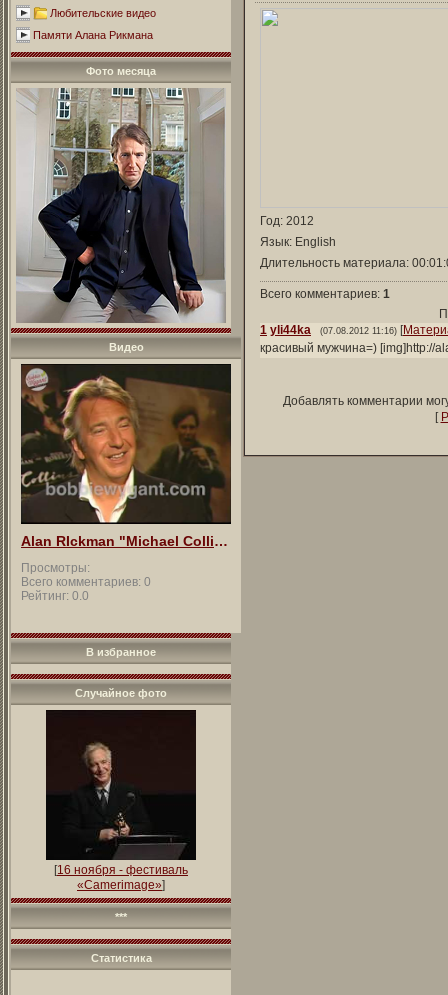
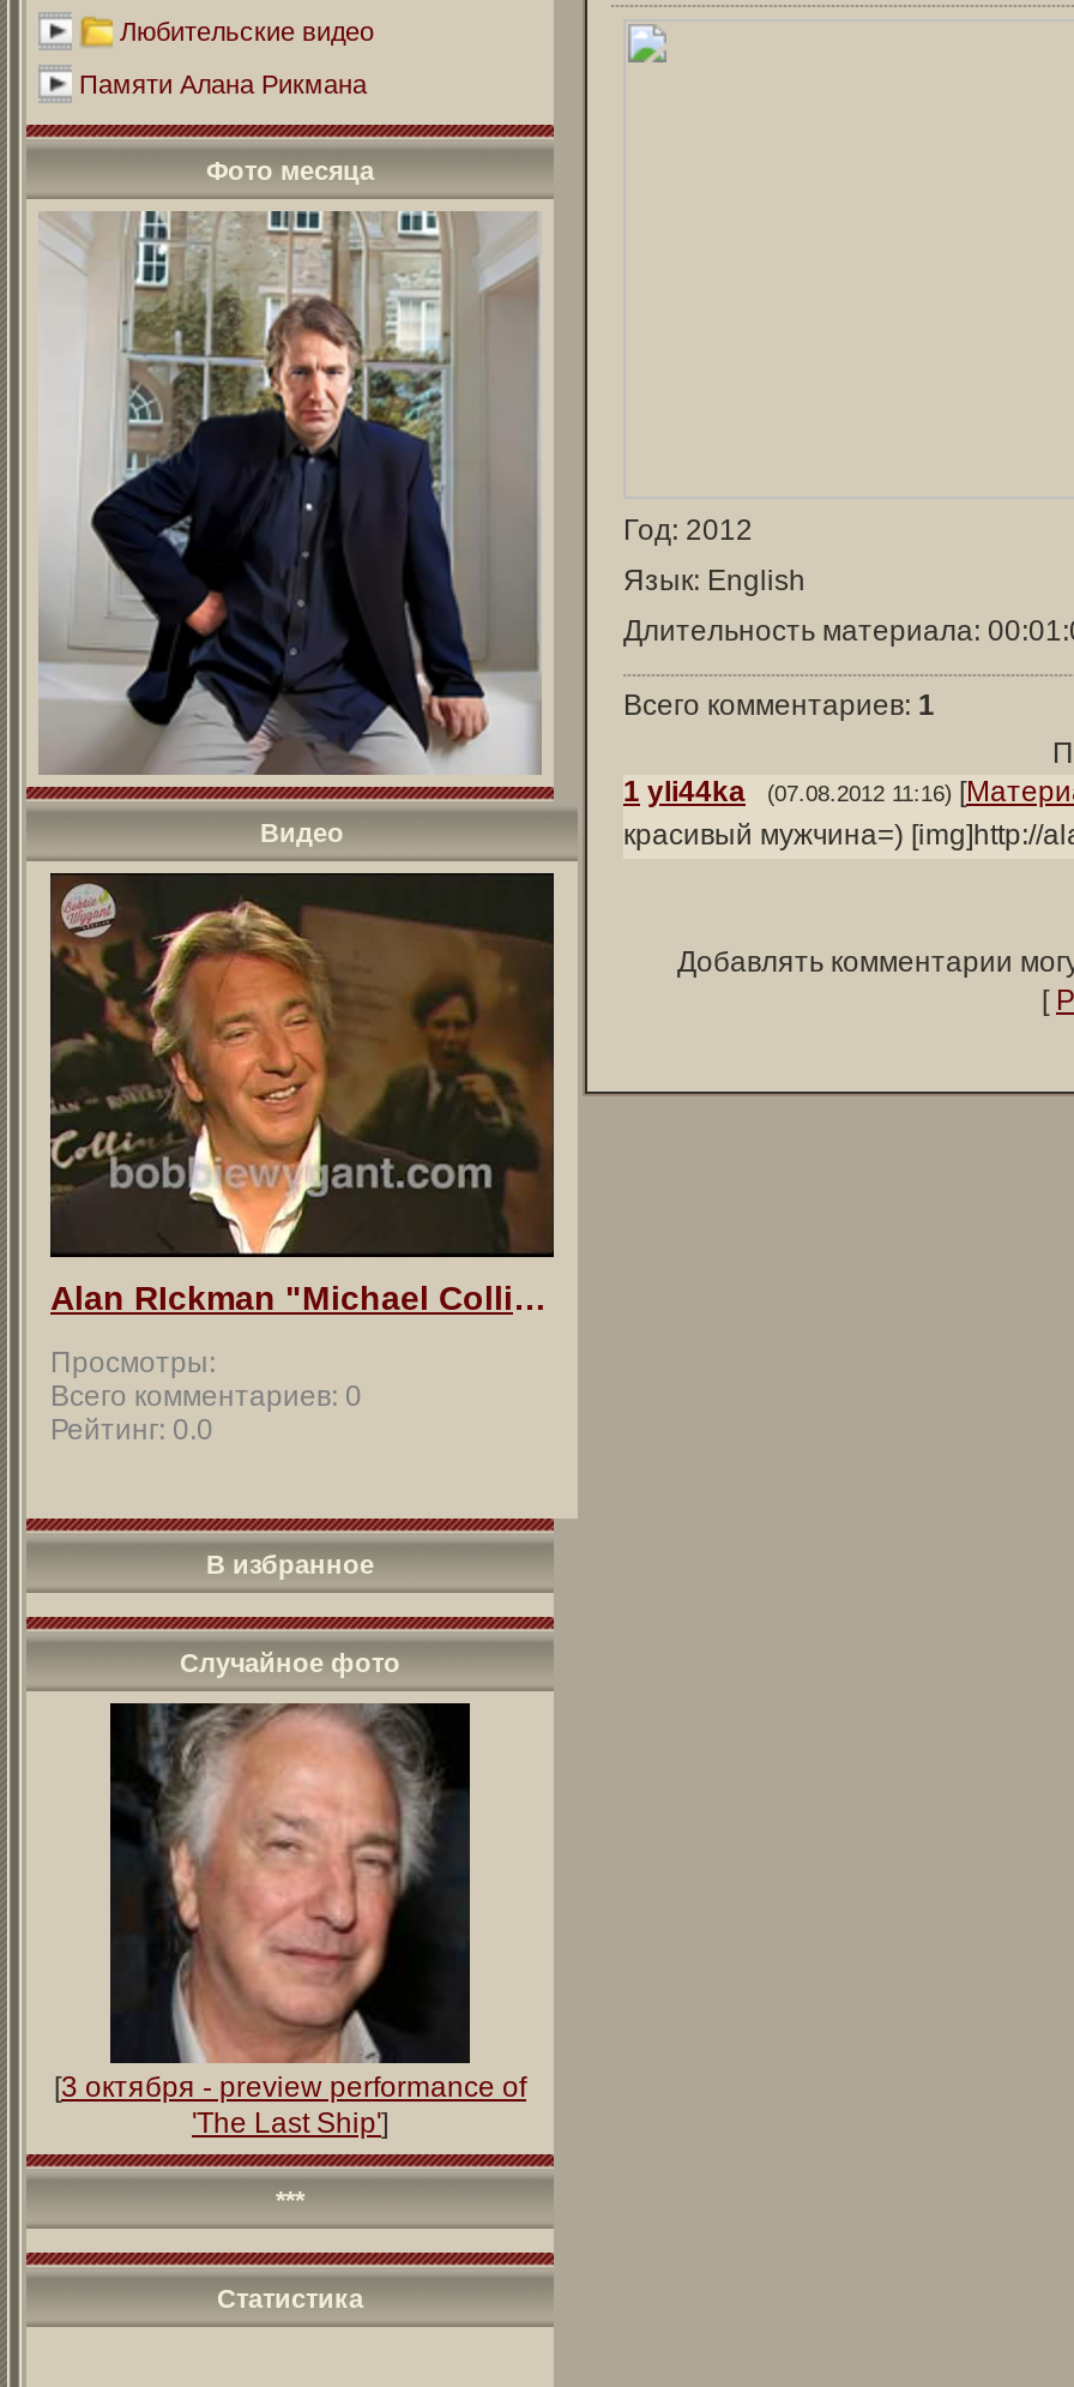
- [image]
- [16 ноября - фестиваль
- «Camerimage»]
+ [image]
+ [3 октября - preview performance of
+ 'The Last Ship']
